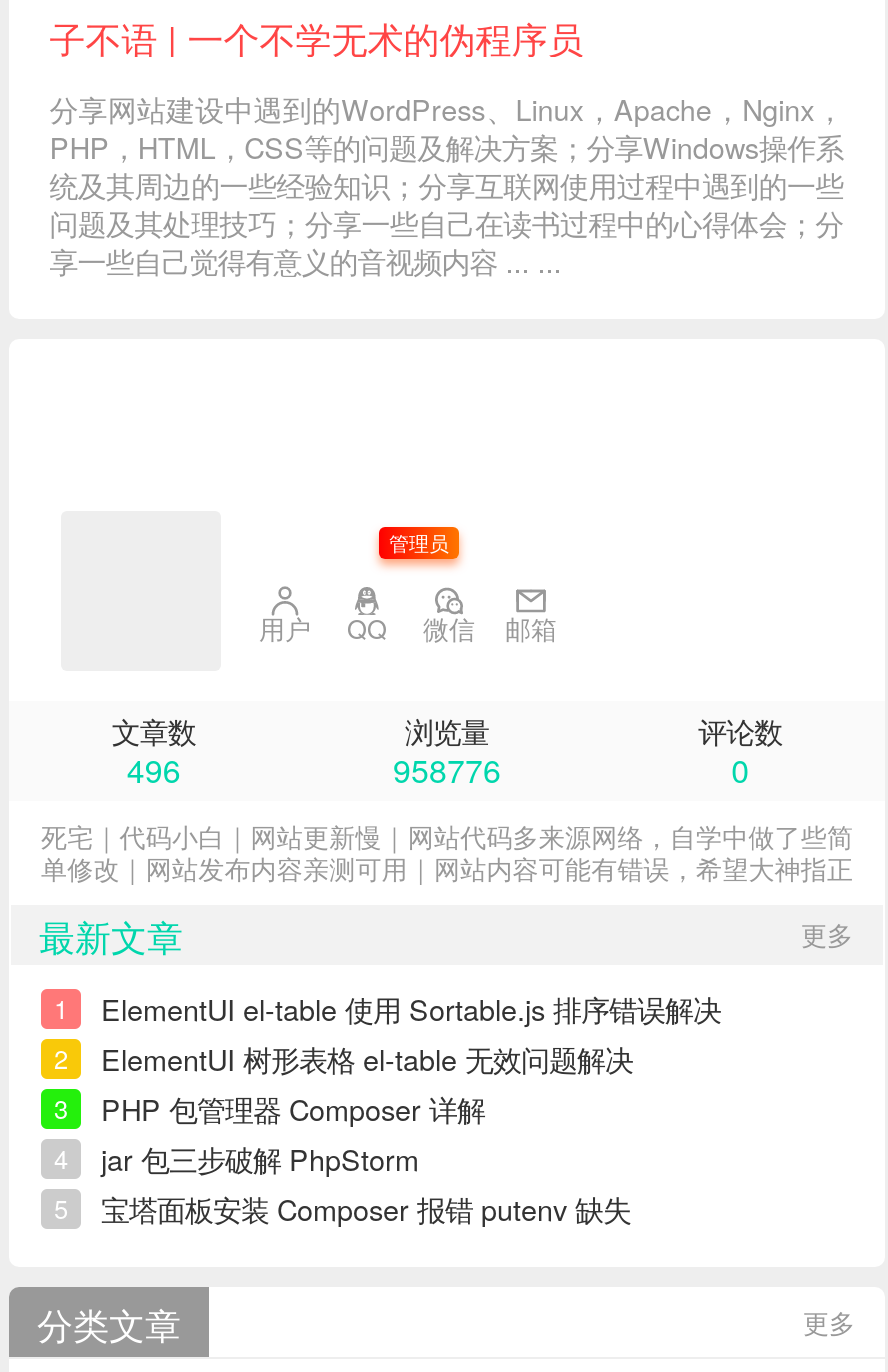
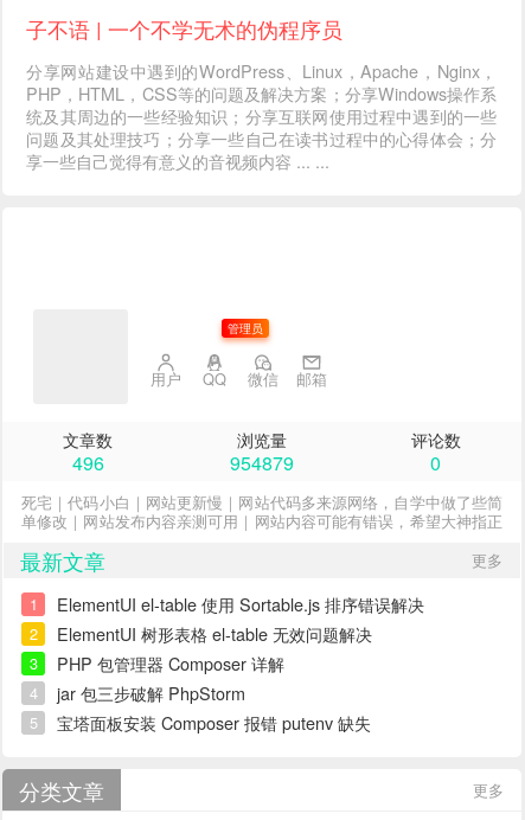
- 958776
+ 954879
